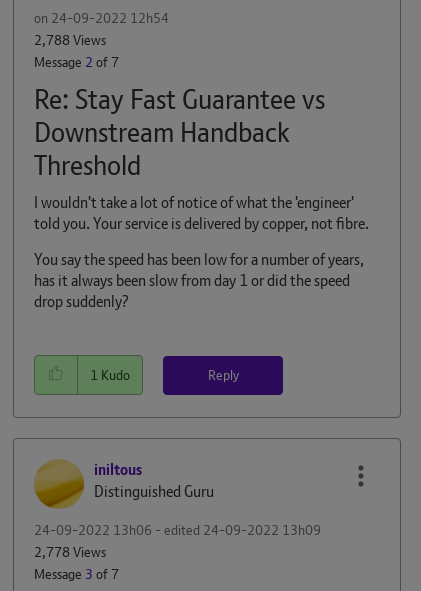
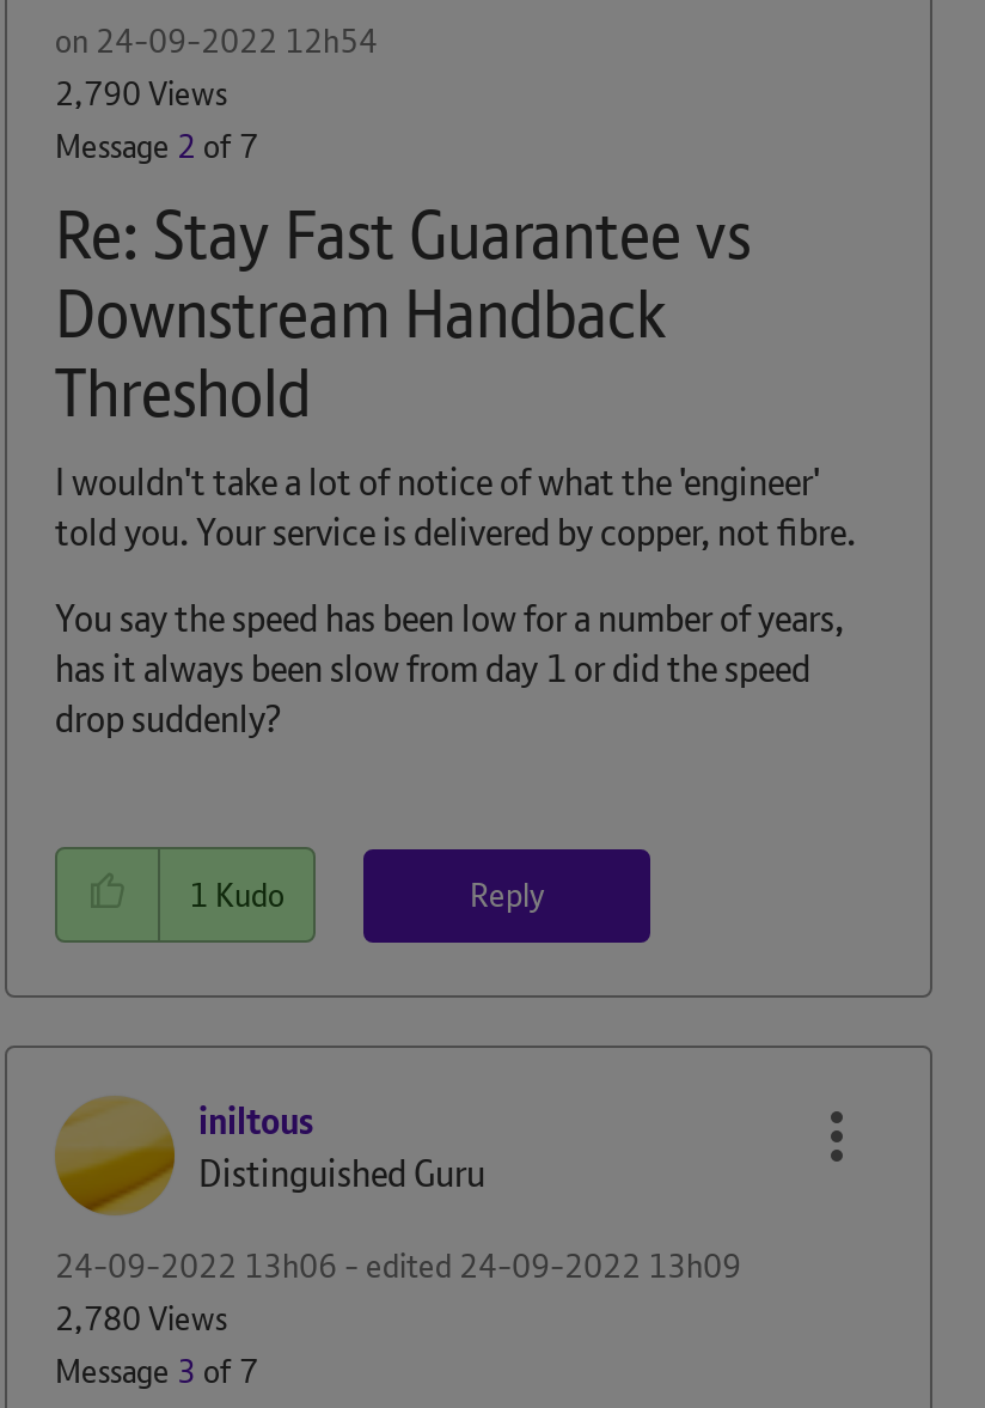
- 2,788 Views
+ 2,790 Views

- 2,778 Views
+ 2,780 Views
